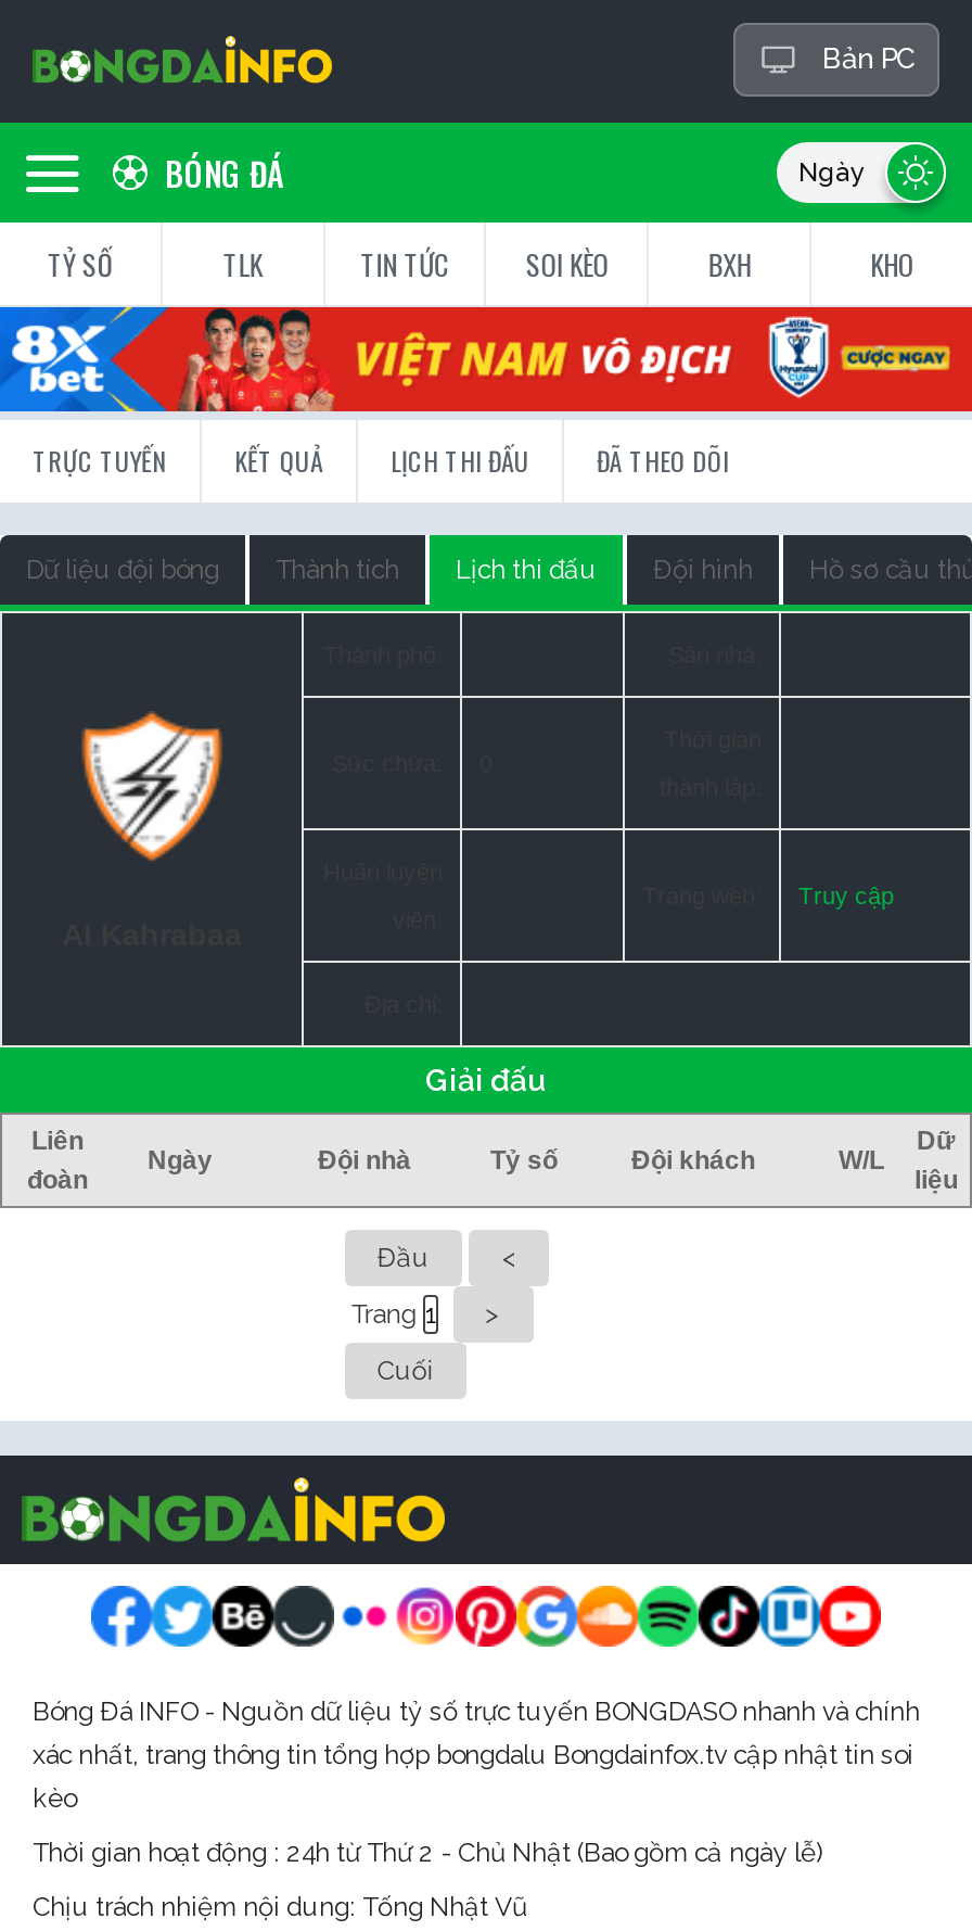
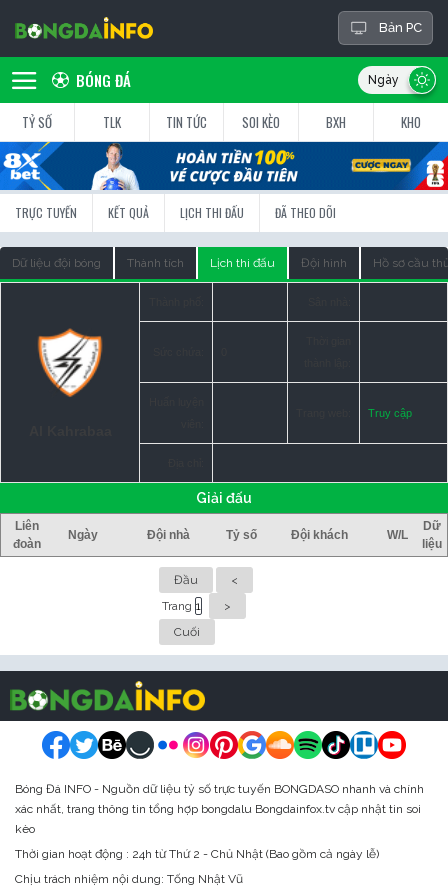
- [image]
+ [image]
